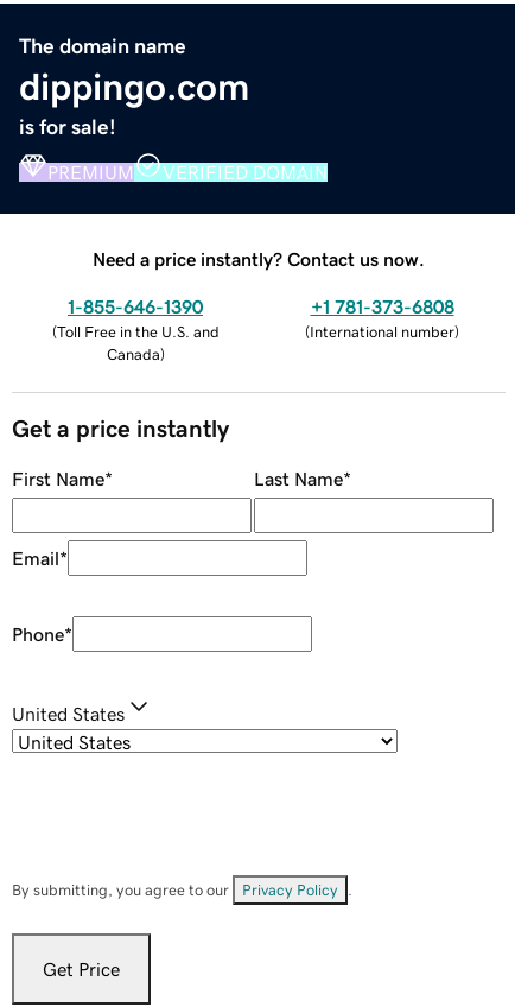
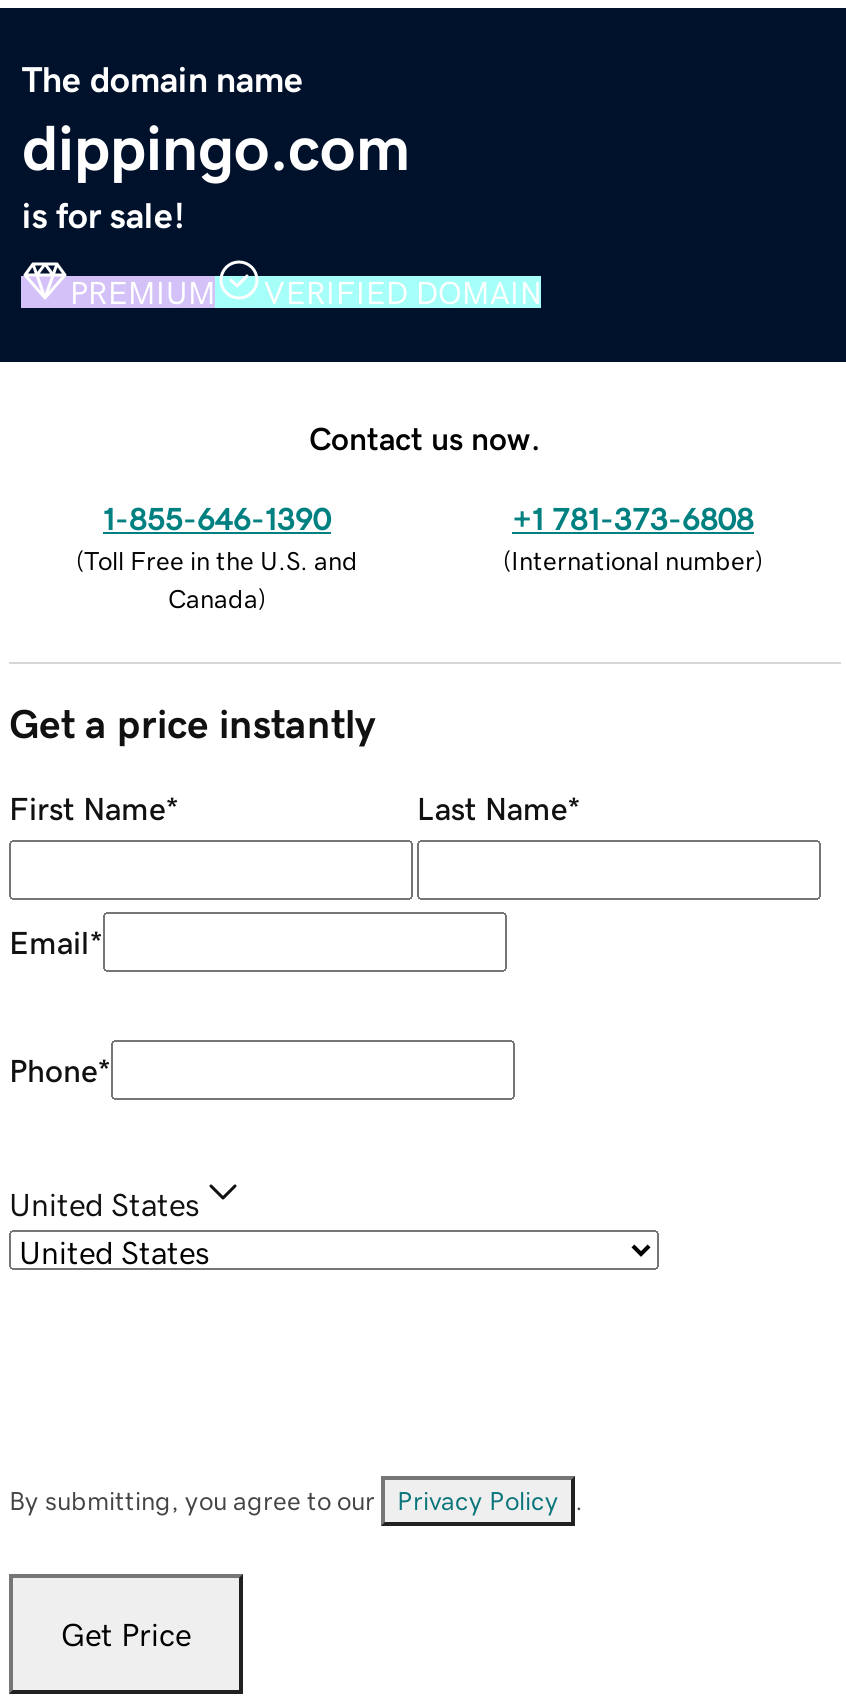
- Need a price instantly? Contact us now.
+ Contact us now.
